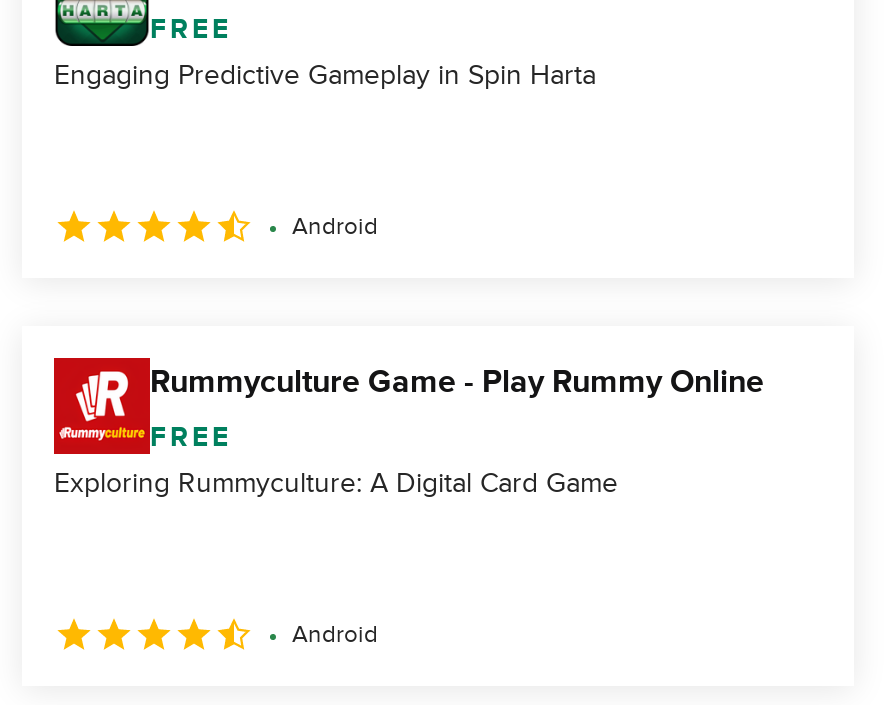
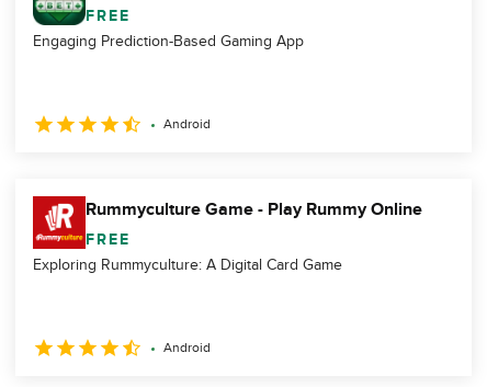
- Engaging Predictive Gameplay in Spin Harta
+ Engaging Prediction-Based Gaming App
